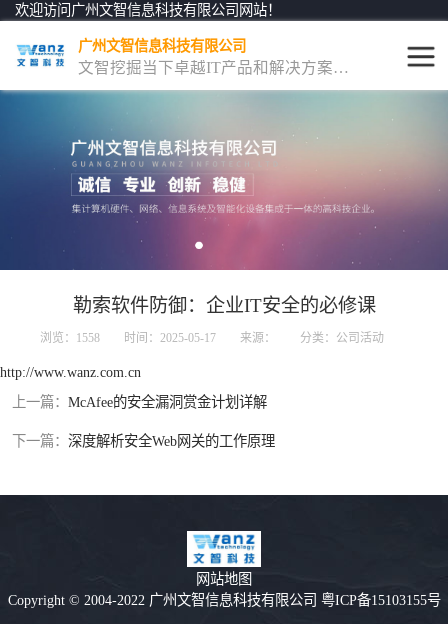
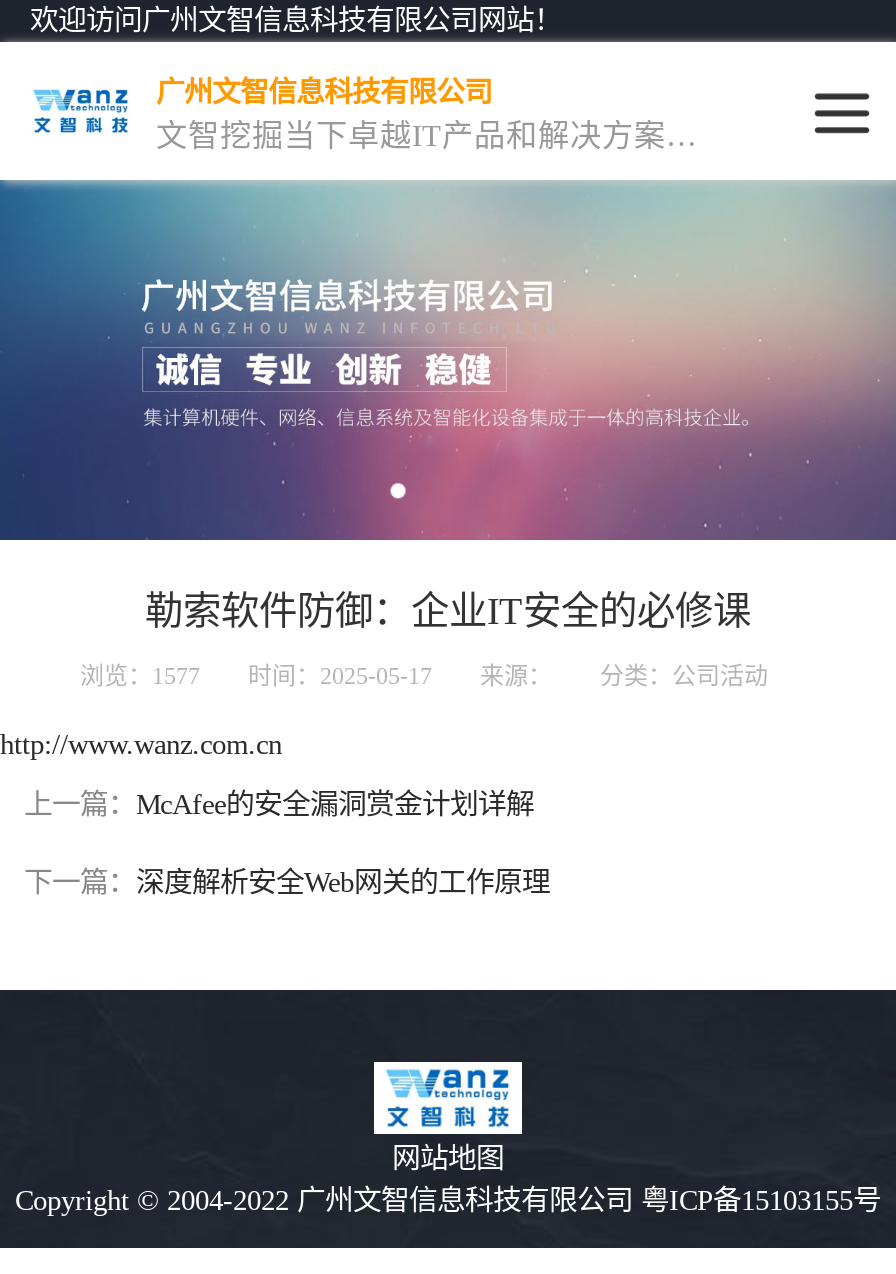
- 浏览：1558 时间：2025-05-17 来源： 分类：公司活动
+ 浏览：1577 时间：2025-05-17 来源： 分类：公司活动
